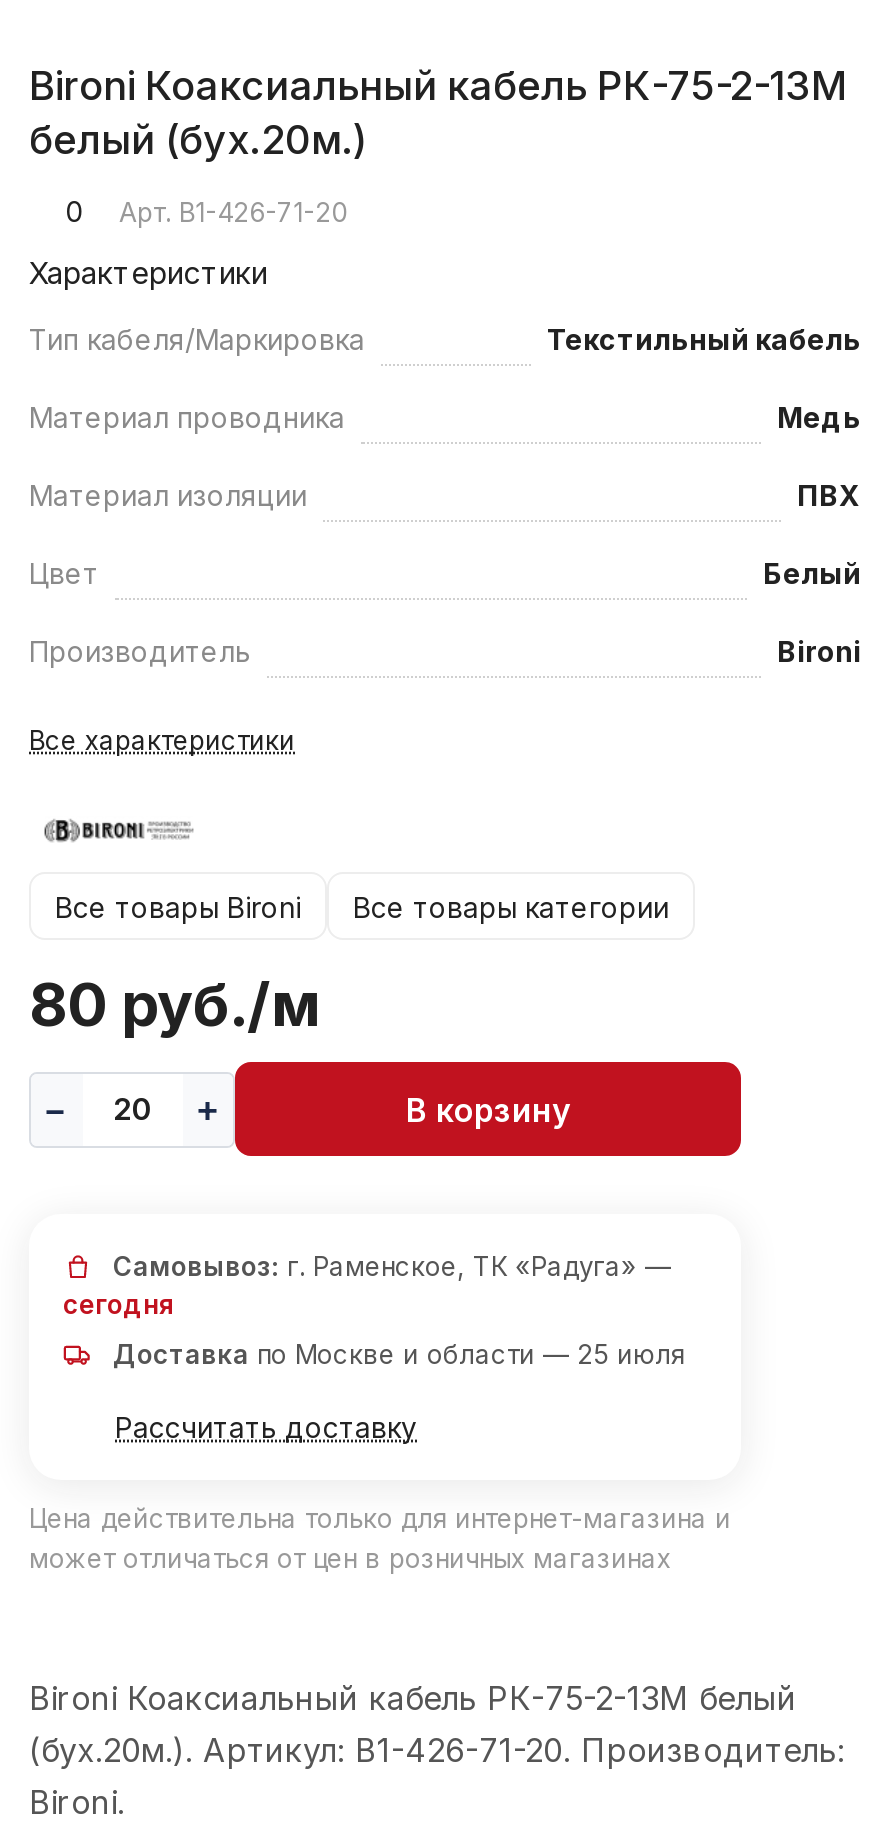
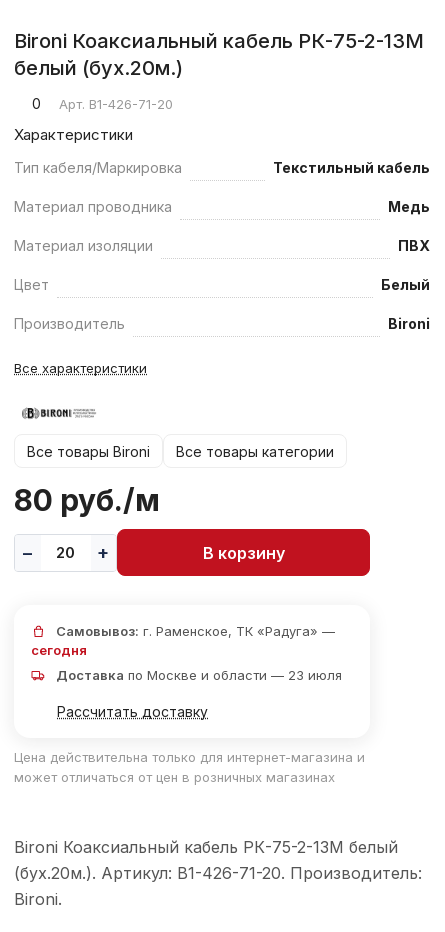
- Доставка по Москве и области — 25 июля
+ Доставка по Москве и области — 23 июля
